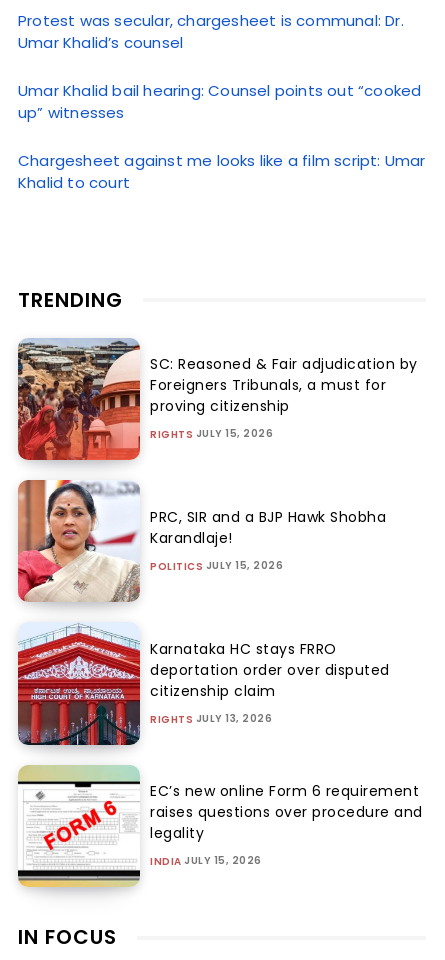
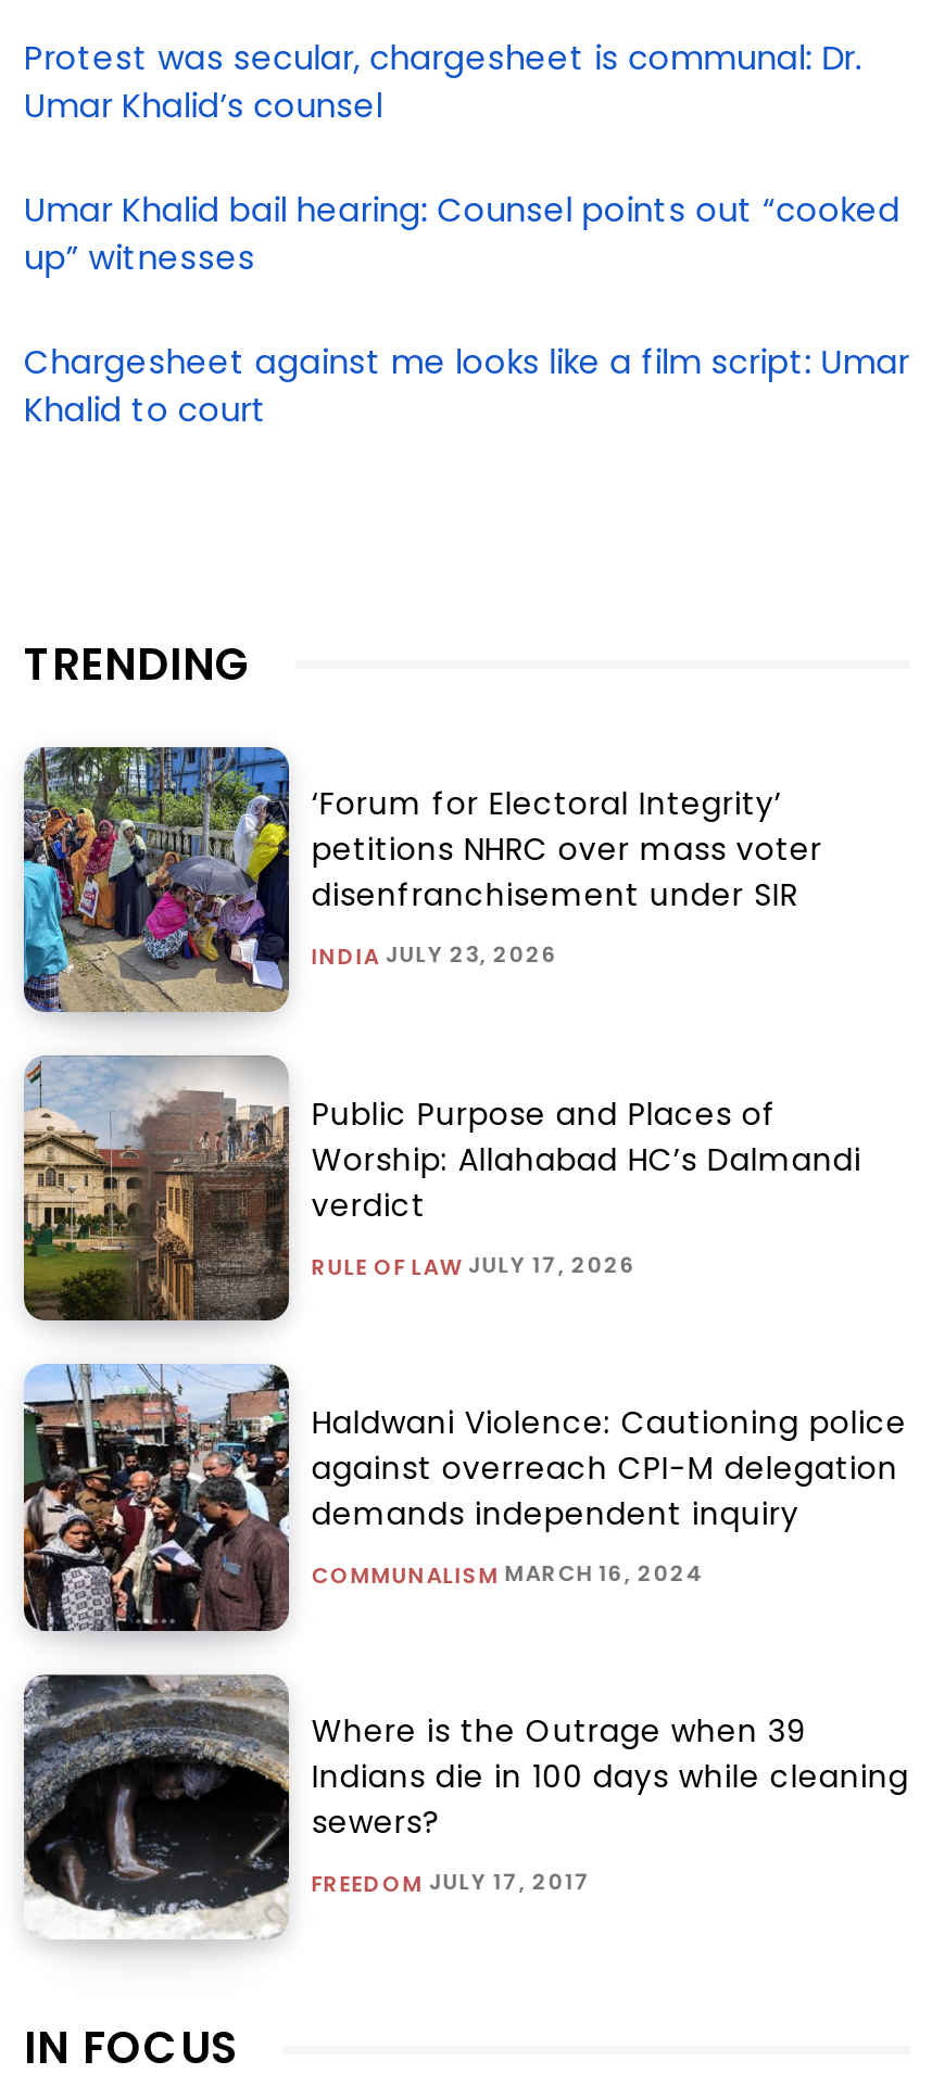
- [image]
- SC: Reasoned & Fair adjudication by
- Foreigners Tribunals, a must for
- proving citizenship
+ [image]
+ ‘Forum for Electoral Integrity’
+ petitions NHRC over mass voter
+ disenfranchisement under SIR

- RIGHTS JULY 15, 2026
+ INDIA JULY 23, 2026

- [image]
- PRC, SIR and a BJP Hawk Shobha
- Karandlaje!
+ [image]
+ Public Purpose and Places of
+ Worship: Allahabad HC’s Dalmandi
+ verdict

- POLITICS JULY 15, 2026
+ RULE OF LAW JULY 17, 2026

- [image]
- Karnataka HC stays FRRO
- deportation order over disputed
- citizenship claim
+ [image]
+ Haldwani Violence: Cautioning police
+ against overreach CPI-M delegation
+ demands independent inquiry

- RIGHTS JULY 13, 2026
+ COMMUNALISM MARCH 16, 2024

- [image]
- EC’s new online Form 6 requirement
- raises questions over procedure and
- legality
+ [image]
+ Where is the Outrage when 39
+ Indians die in 100 days while cleaning
+ sewers?

- INDIA JULY 15, 2026
+ FREEDOM JULY 17, 2017
